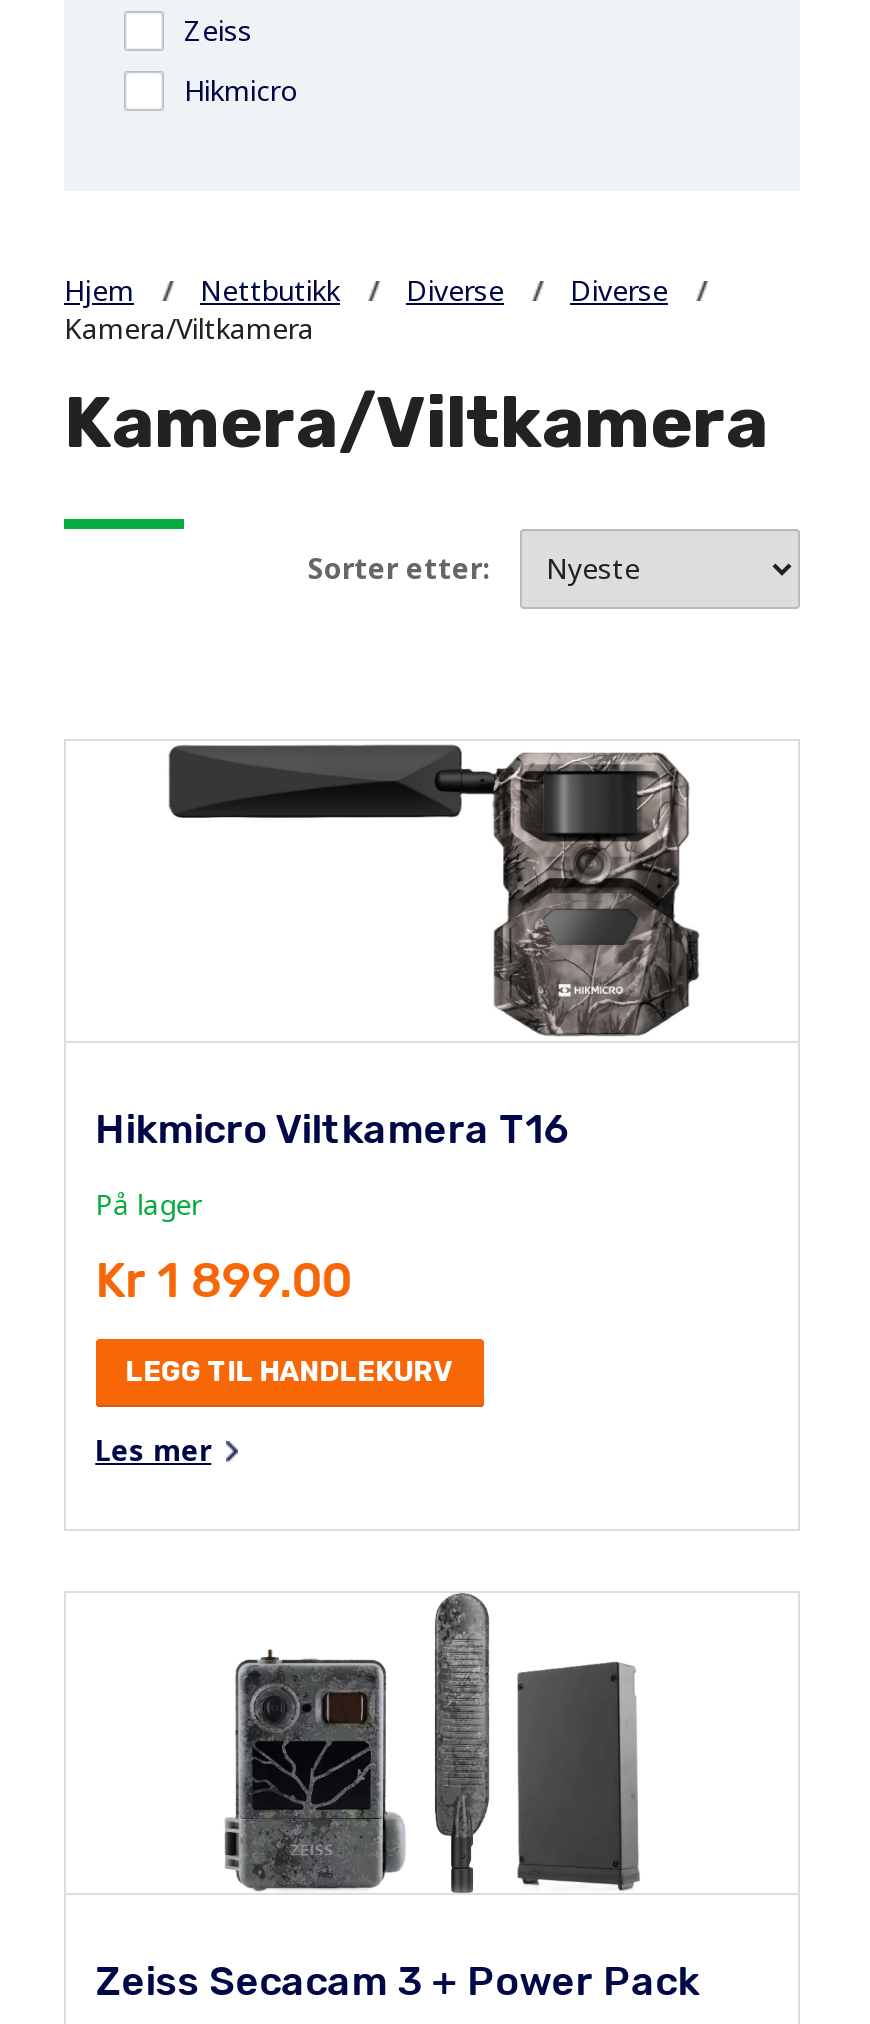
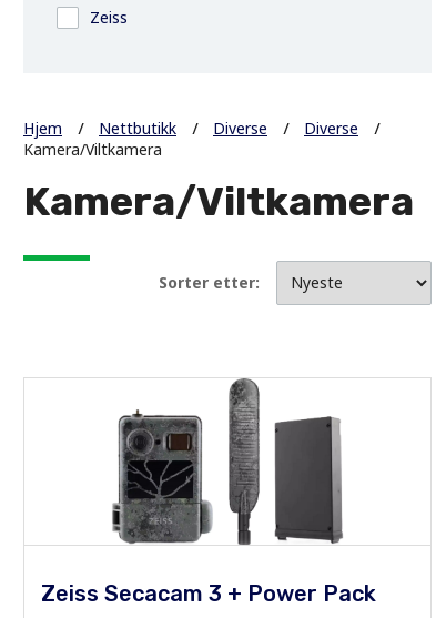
- Hikmicro

- [image]
- Hikmicro Viltkamera T16
- På lager
- Kr 1 899.00
- LEGG TIL HANDLEKURV
- Les mer
